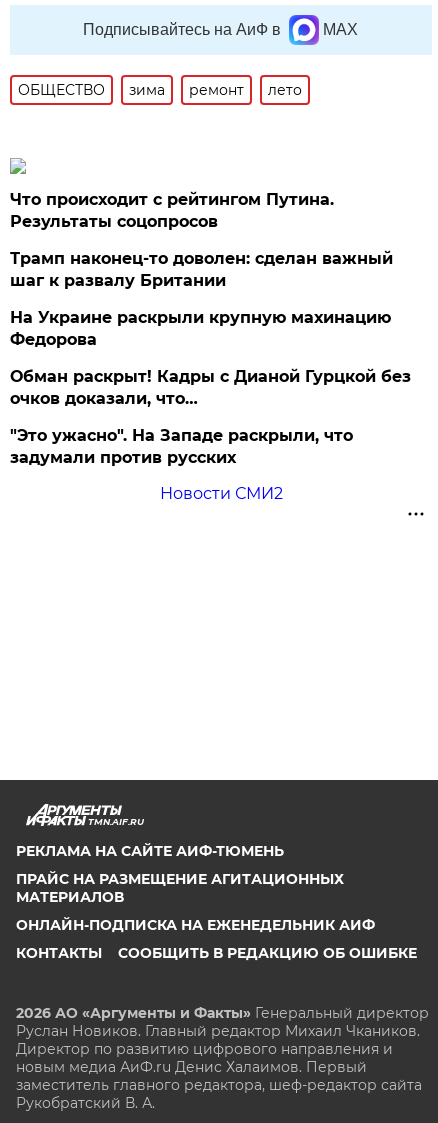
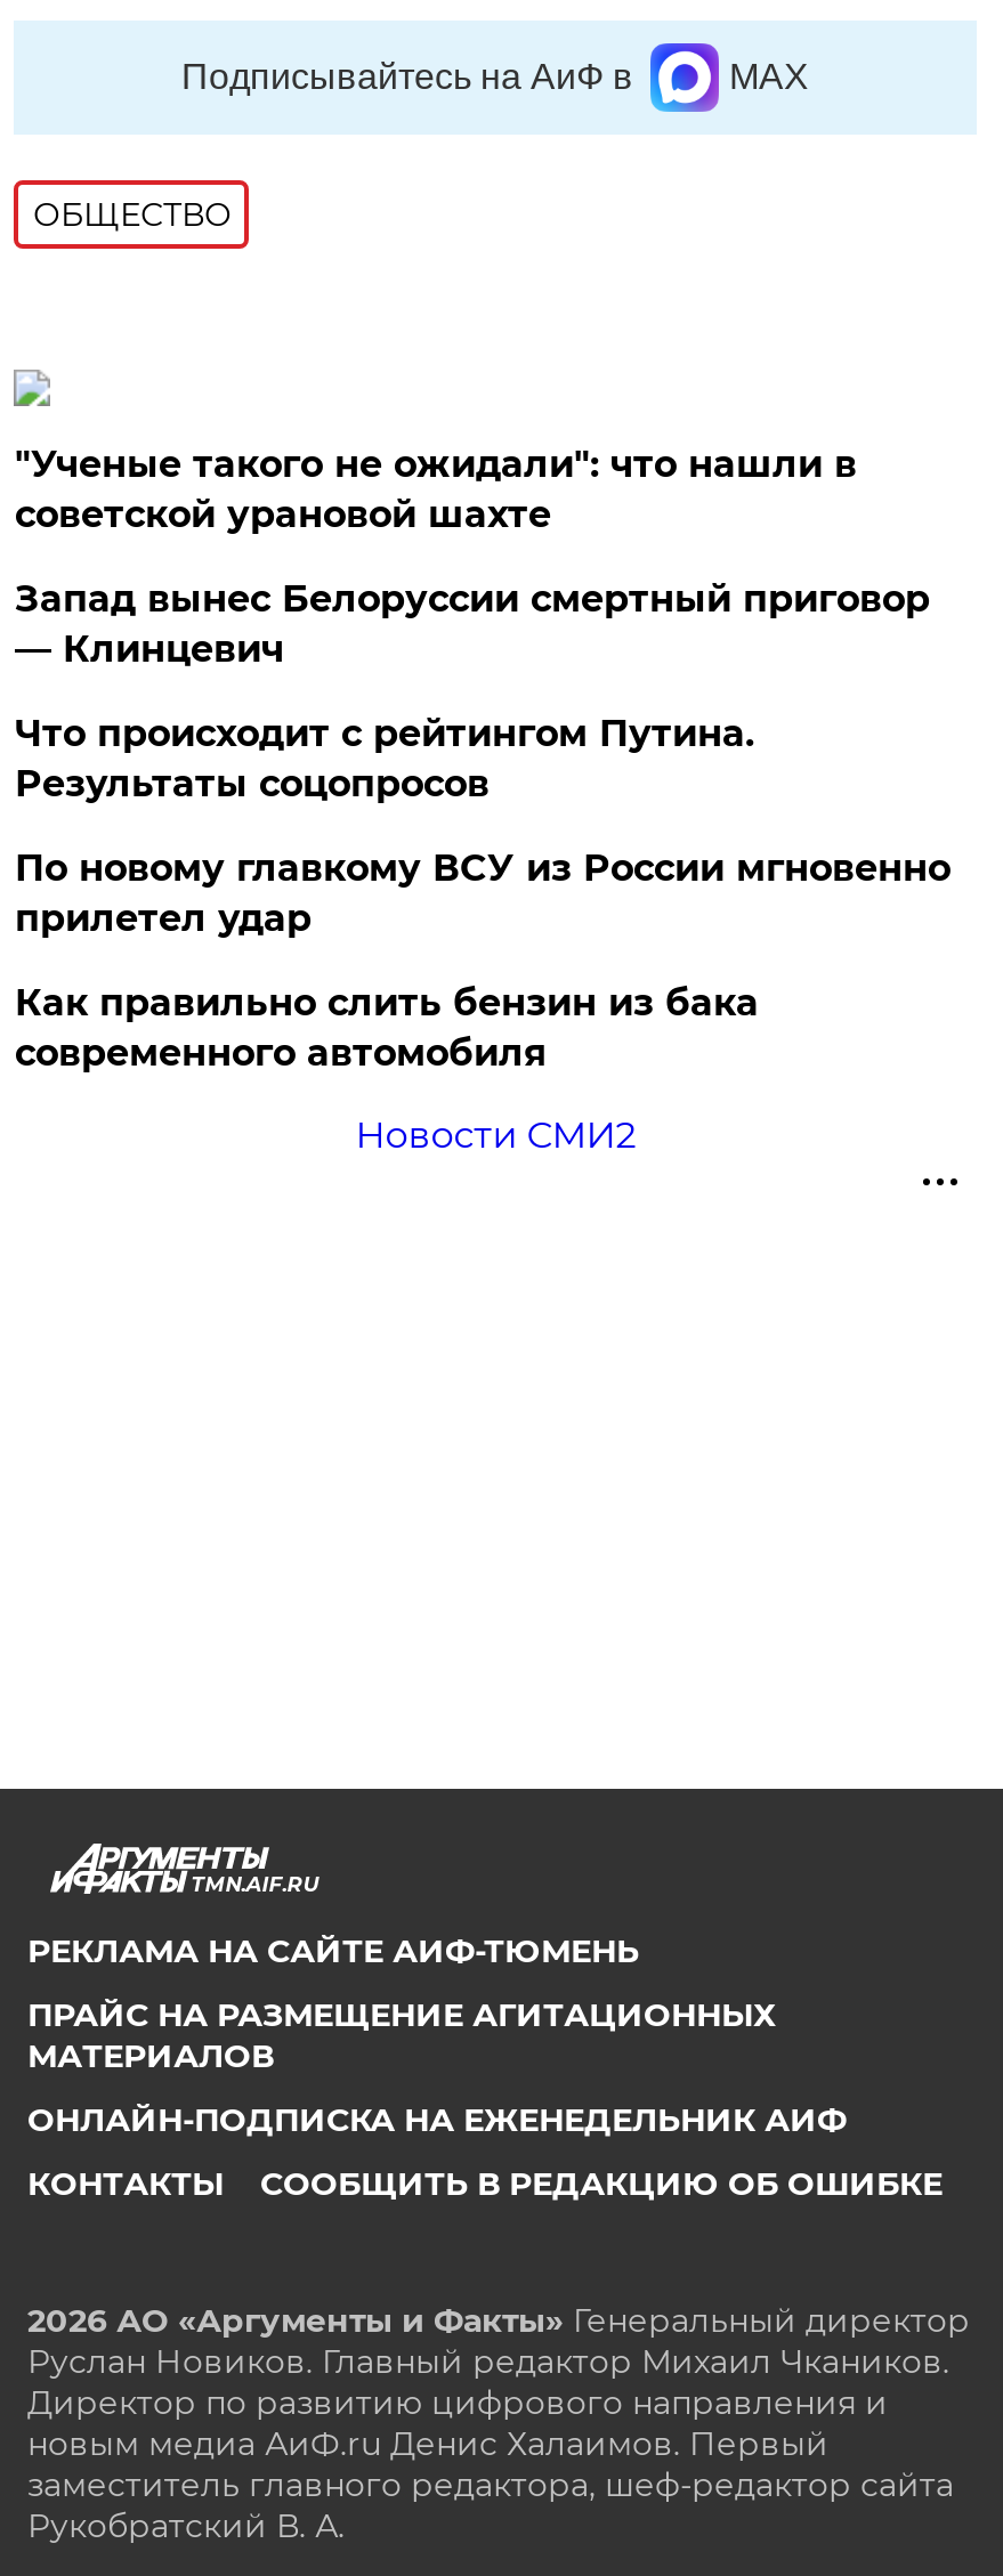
- зима
- ремонт
- лето
+ "Ученые такого не ожидали": что нашли в
+ советской урановой шахте
+ Запад вынес Белоруссии смертный приговор
+ — Клинцевич

moved down: Что происходит с рейтингом Путина. | Результаты соцопросов

- Трамп наконец-то доволен: сделан важный
- шаг к развалу Британии
- На Украине раскрыли крупную махинацию
- Федорова
- Обман раскрыт! Кадры с Дианой Гурцкой без
- очков доказали, что…
- "Это ужасно". На Западе раскрыли, что
- задумали против русских
+ По новому главкому ВСУ из России мгновенно
+ прилетел удар
+ Как правильно слить бензин из бака
+ современного автомобиля
